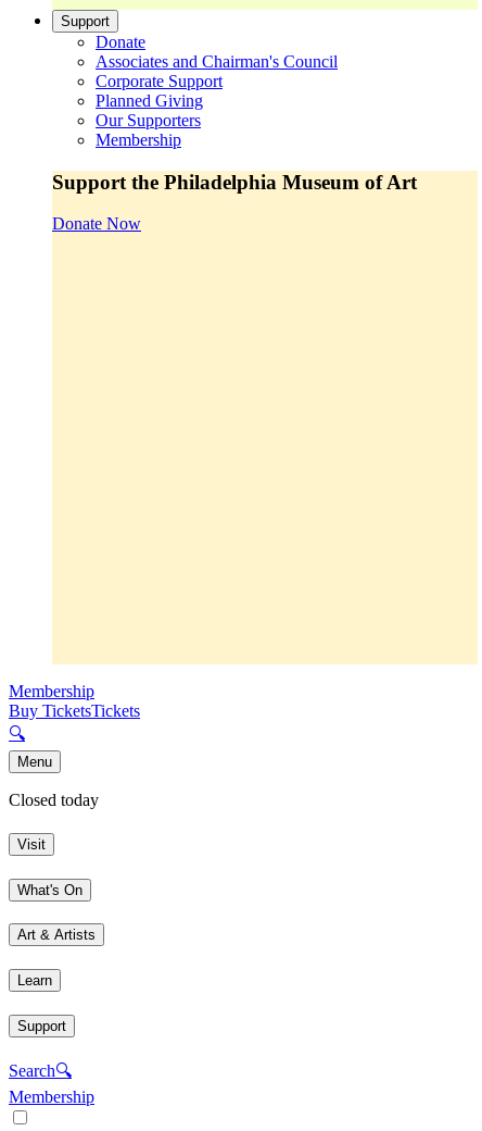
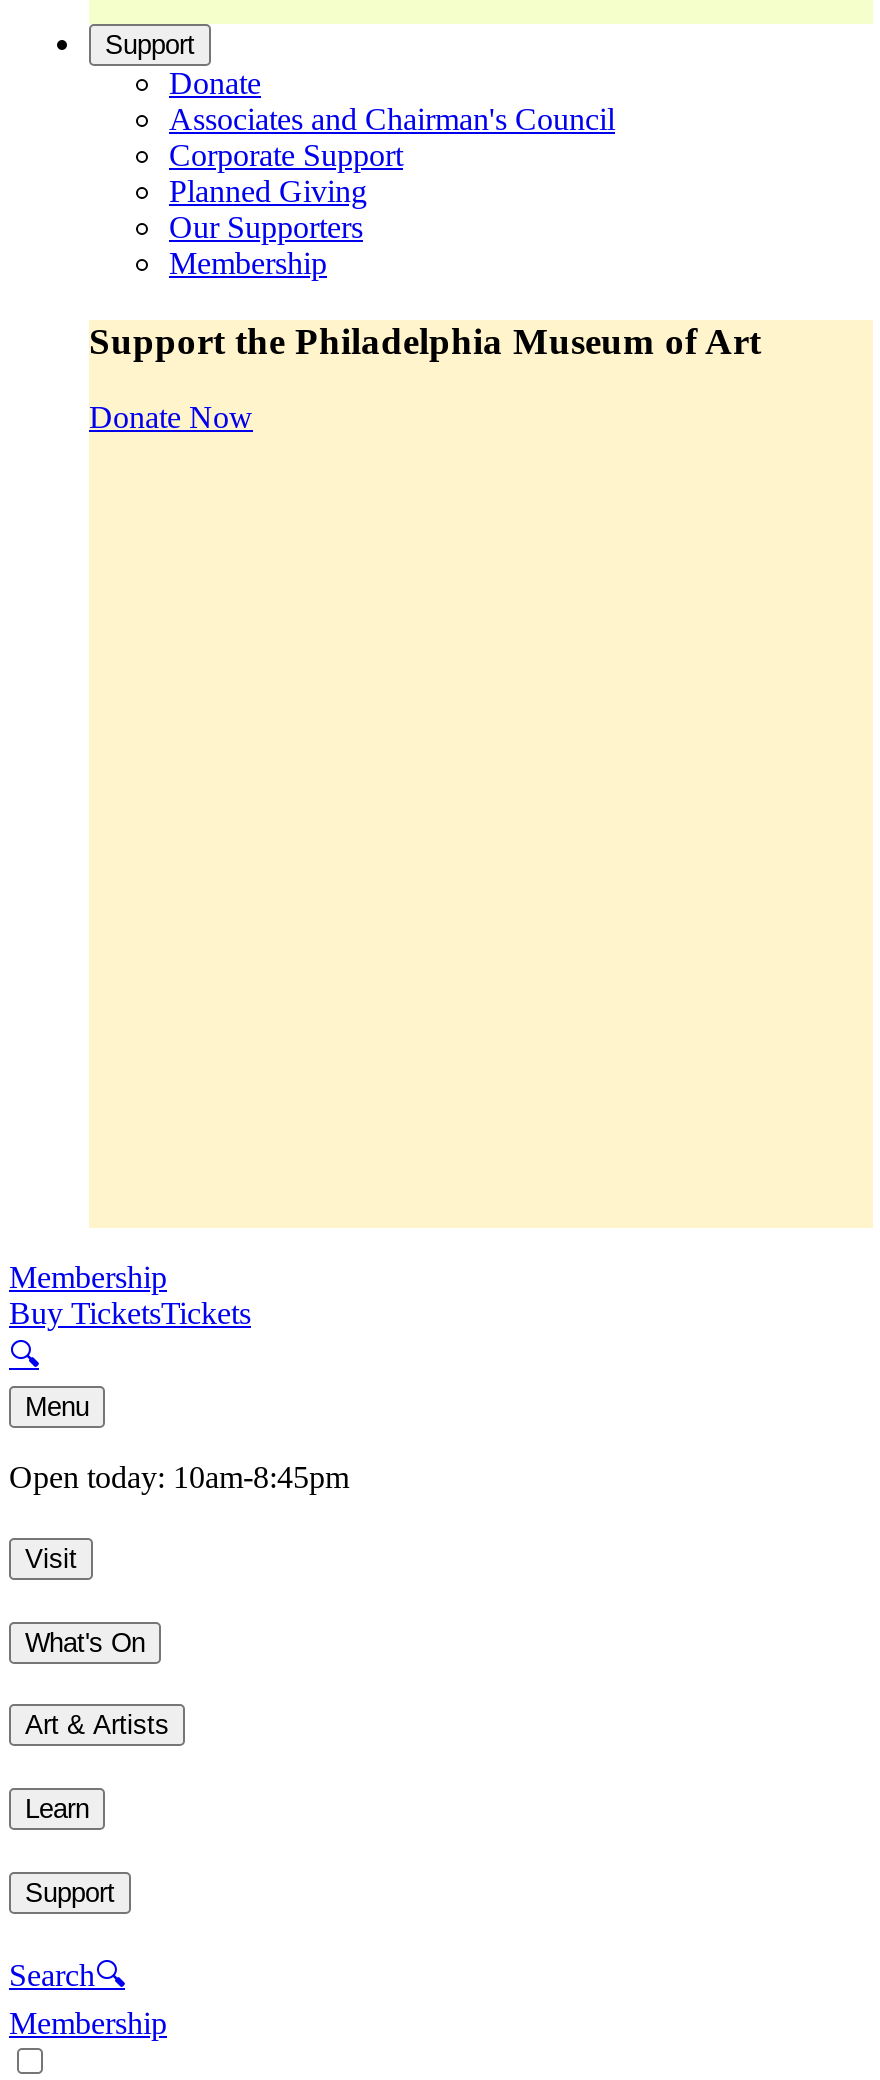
- Closed today
+ Open today: 10am-8:45pm
